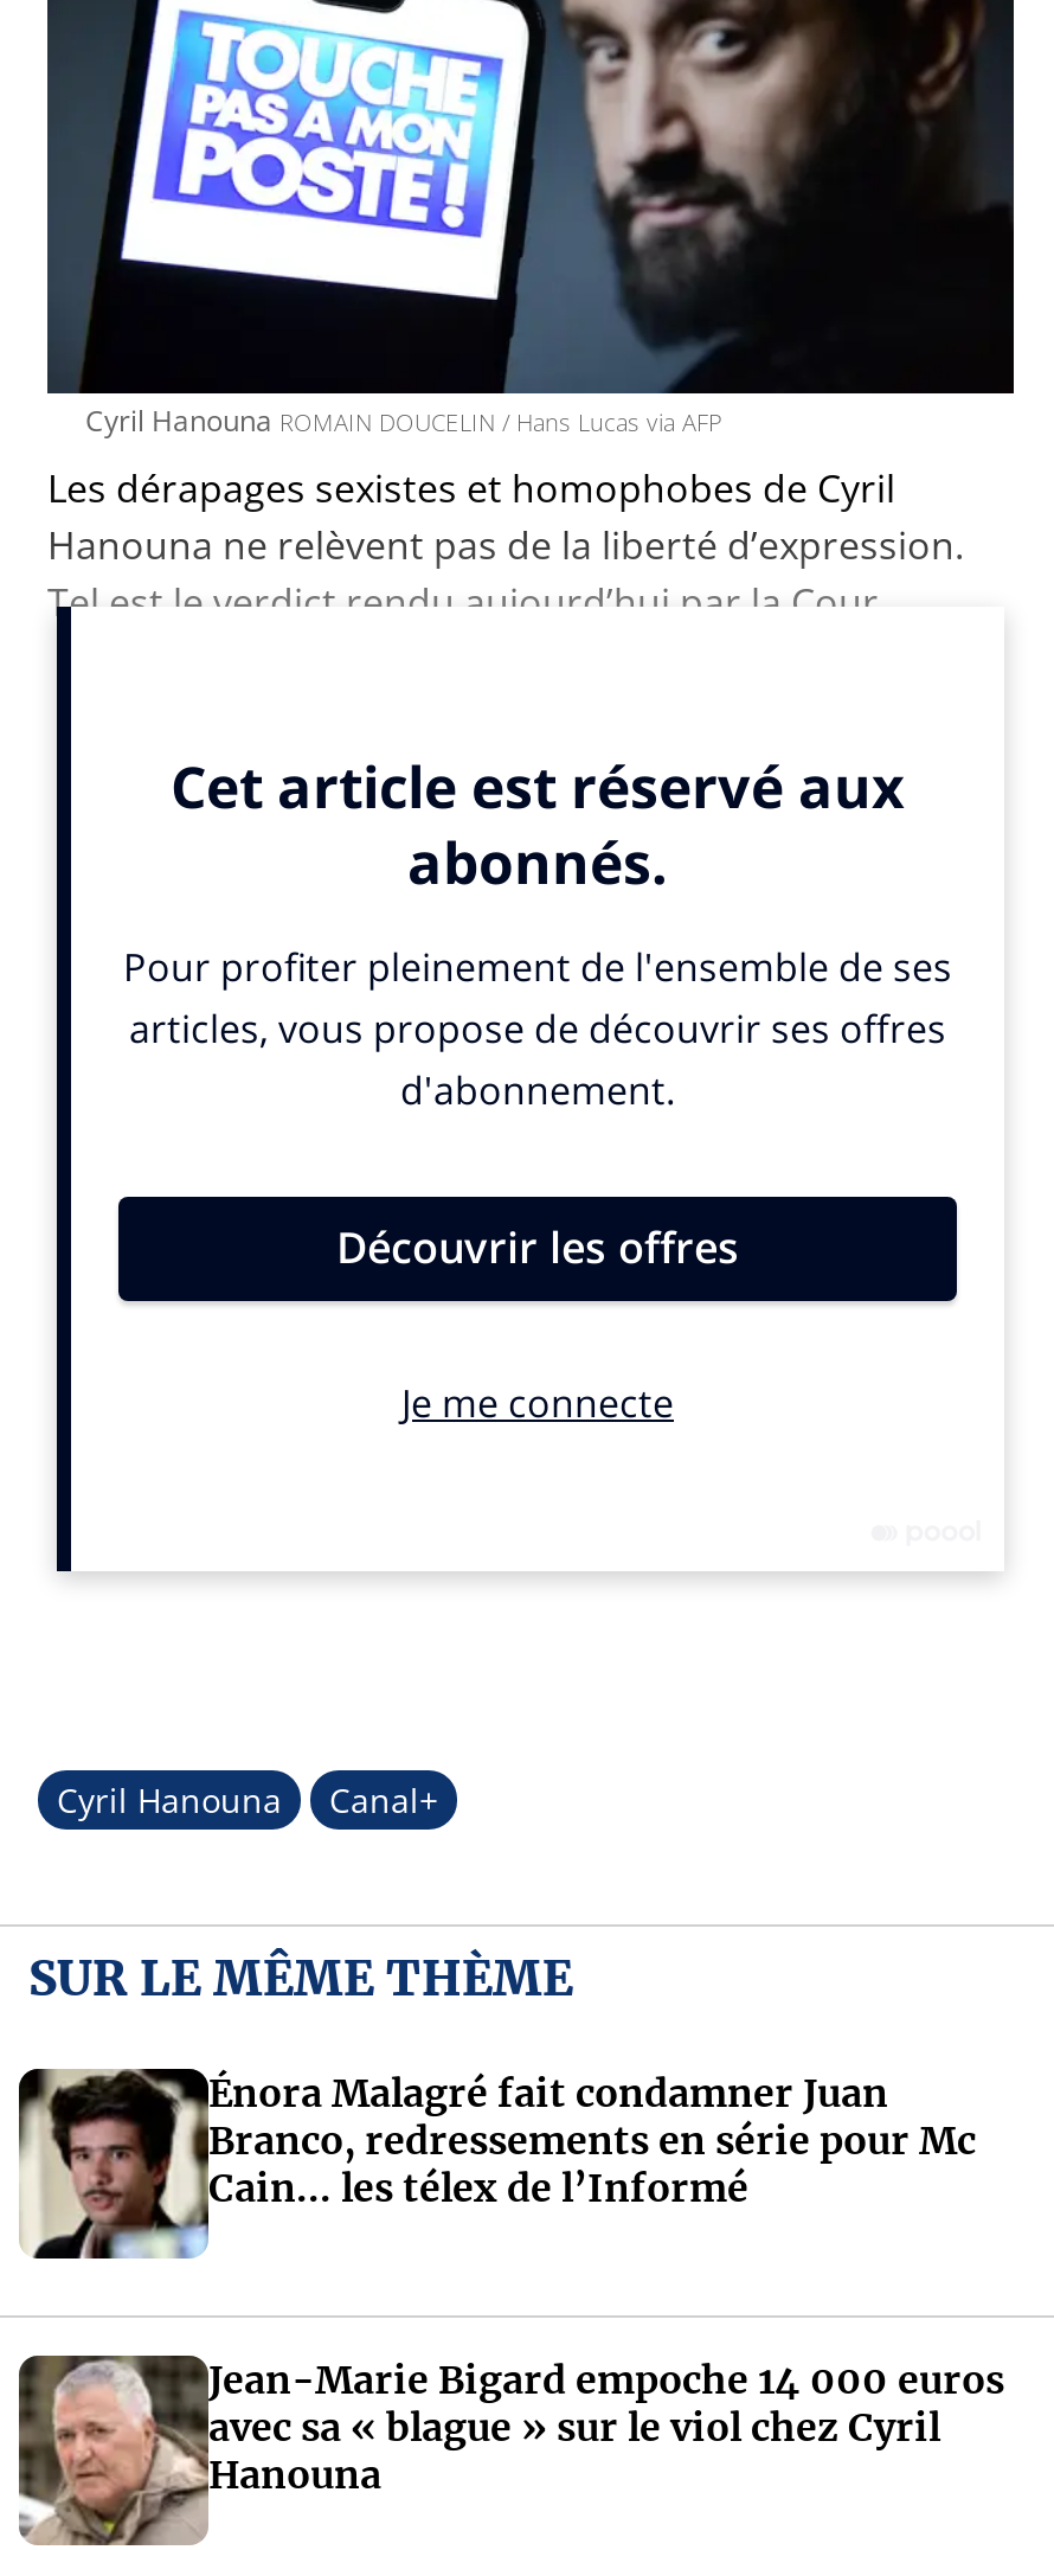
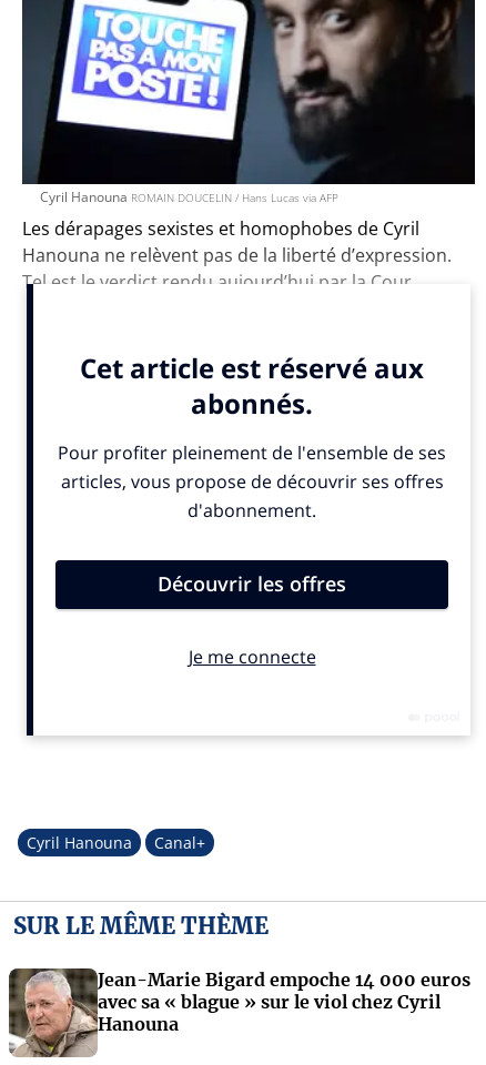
- [image]
- Énora Malagré fait condamner Juan
- Branco, redressements en série pour Mc
- Cain... les télex de l’Informé
